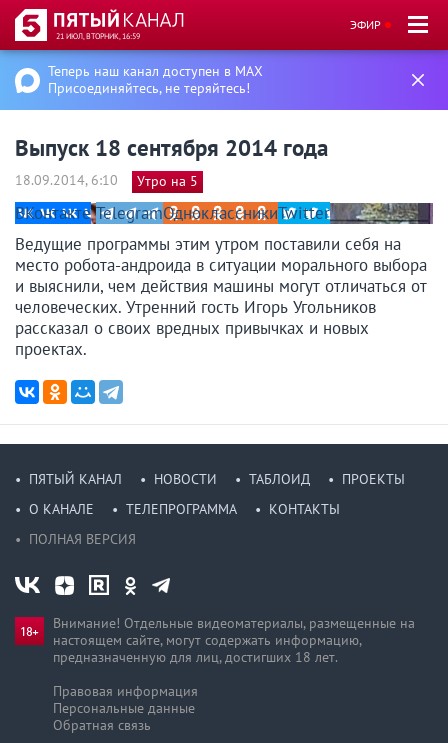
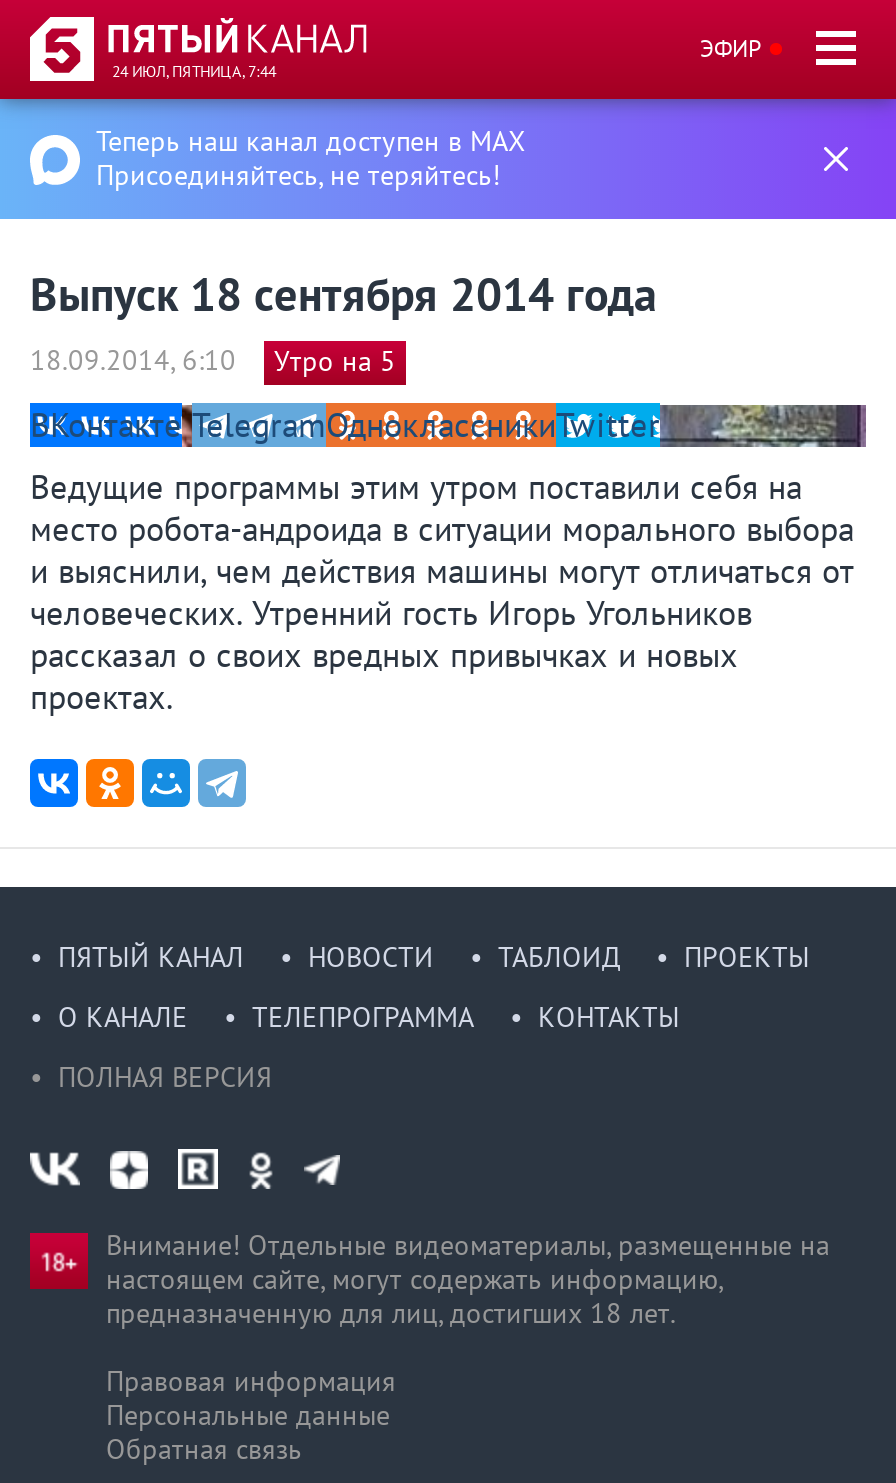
- 21 ИЮЛ, ВТОРНИК, 16:59
+ 24 ИЮЛ, ПЯТНИЦА, 7:44
